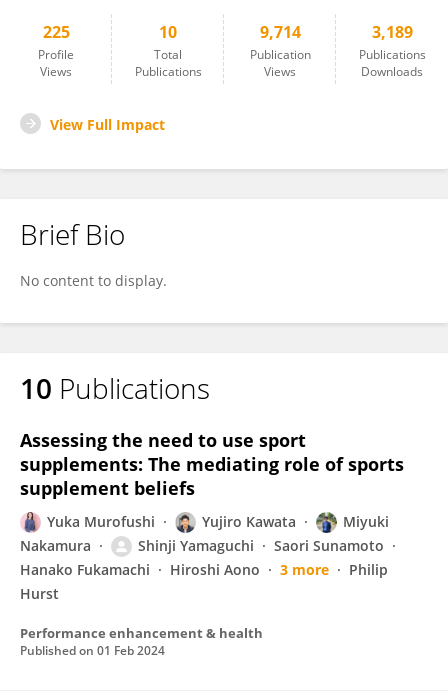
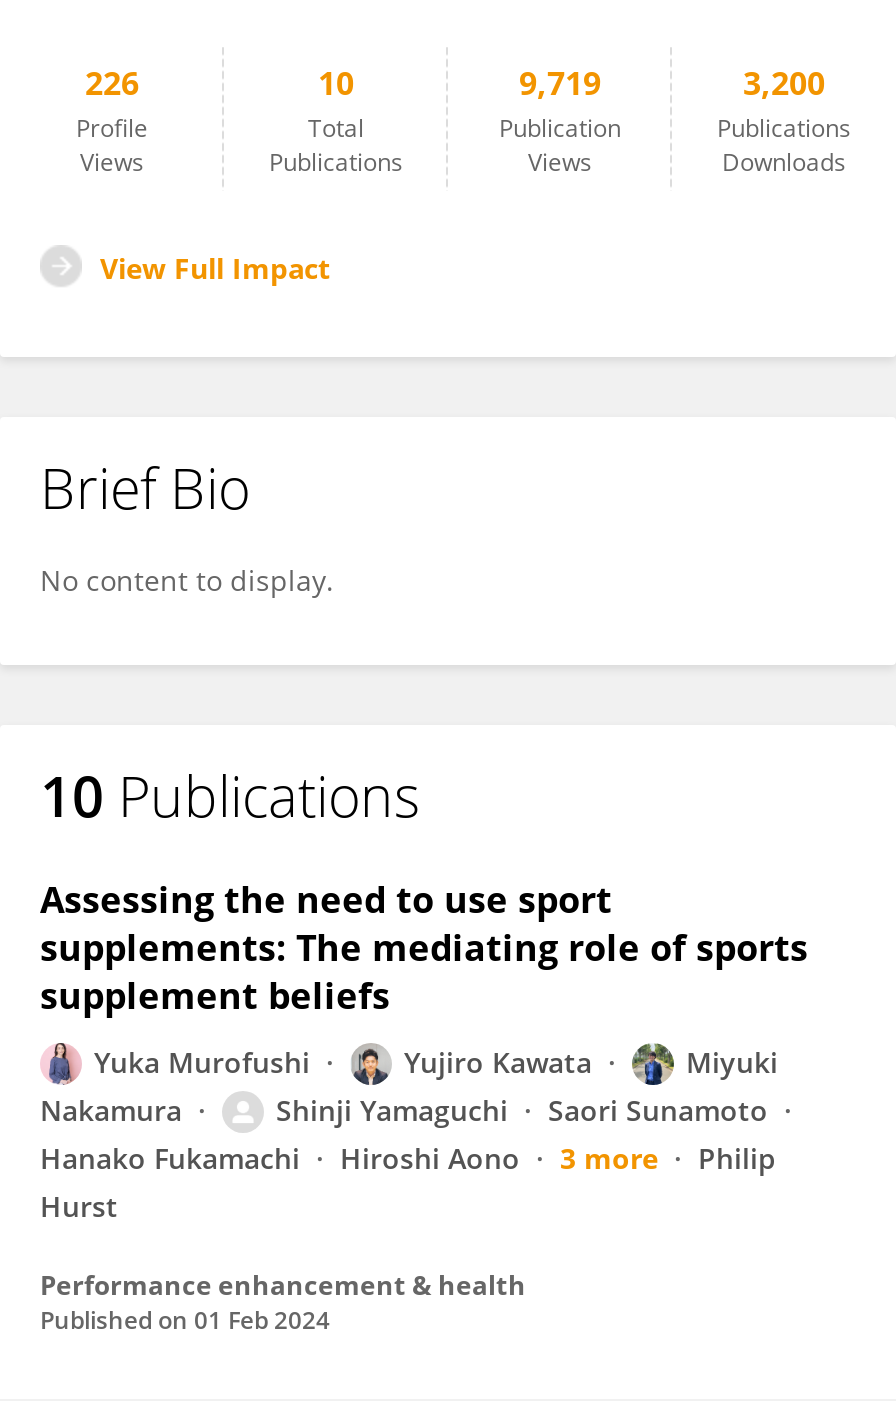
- 225
+ 226

- 9,714
+ 9,719

- 3,189
+ 3,200
